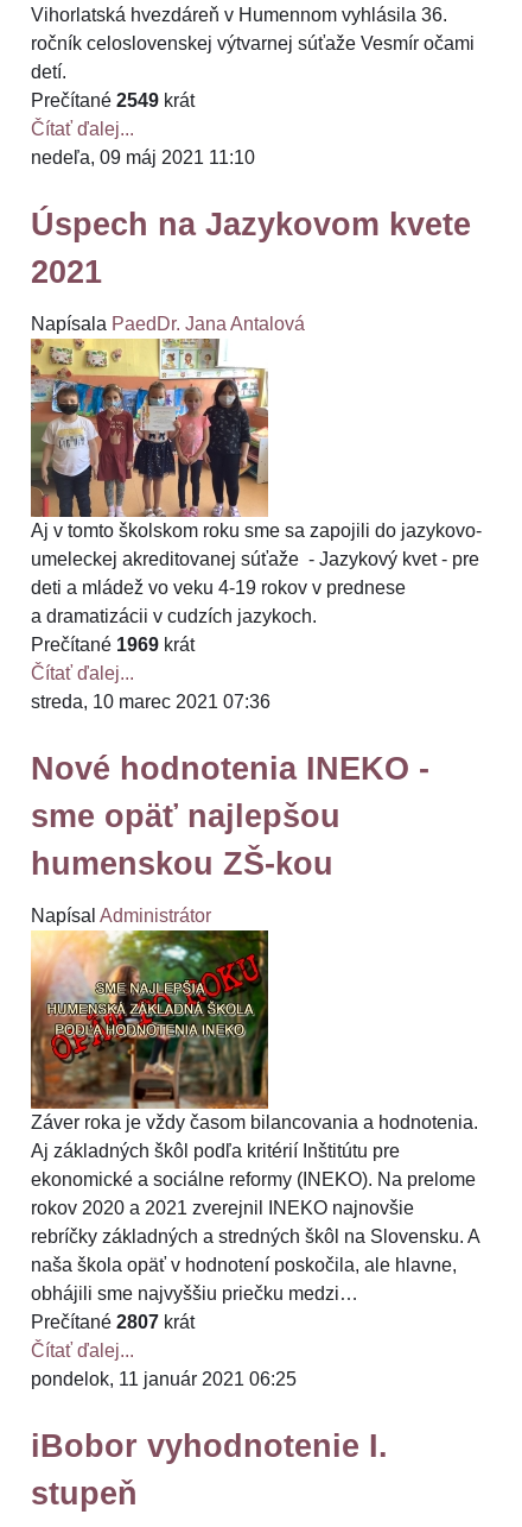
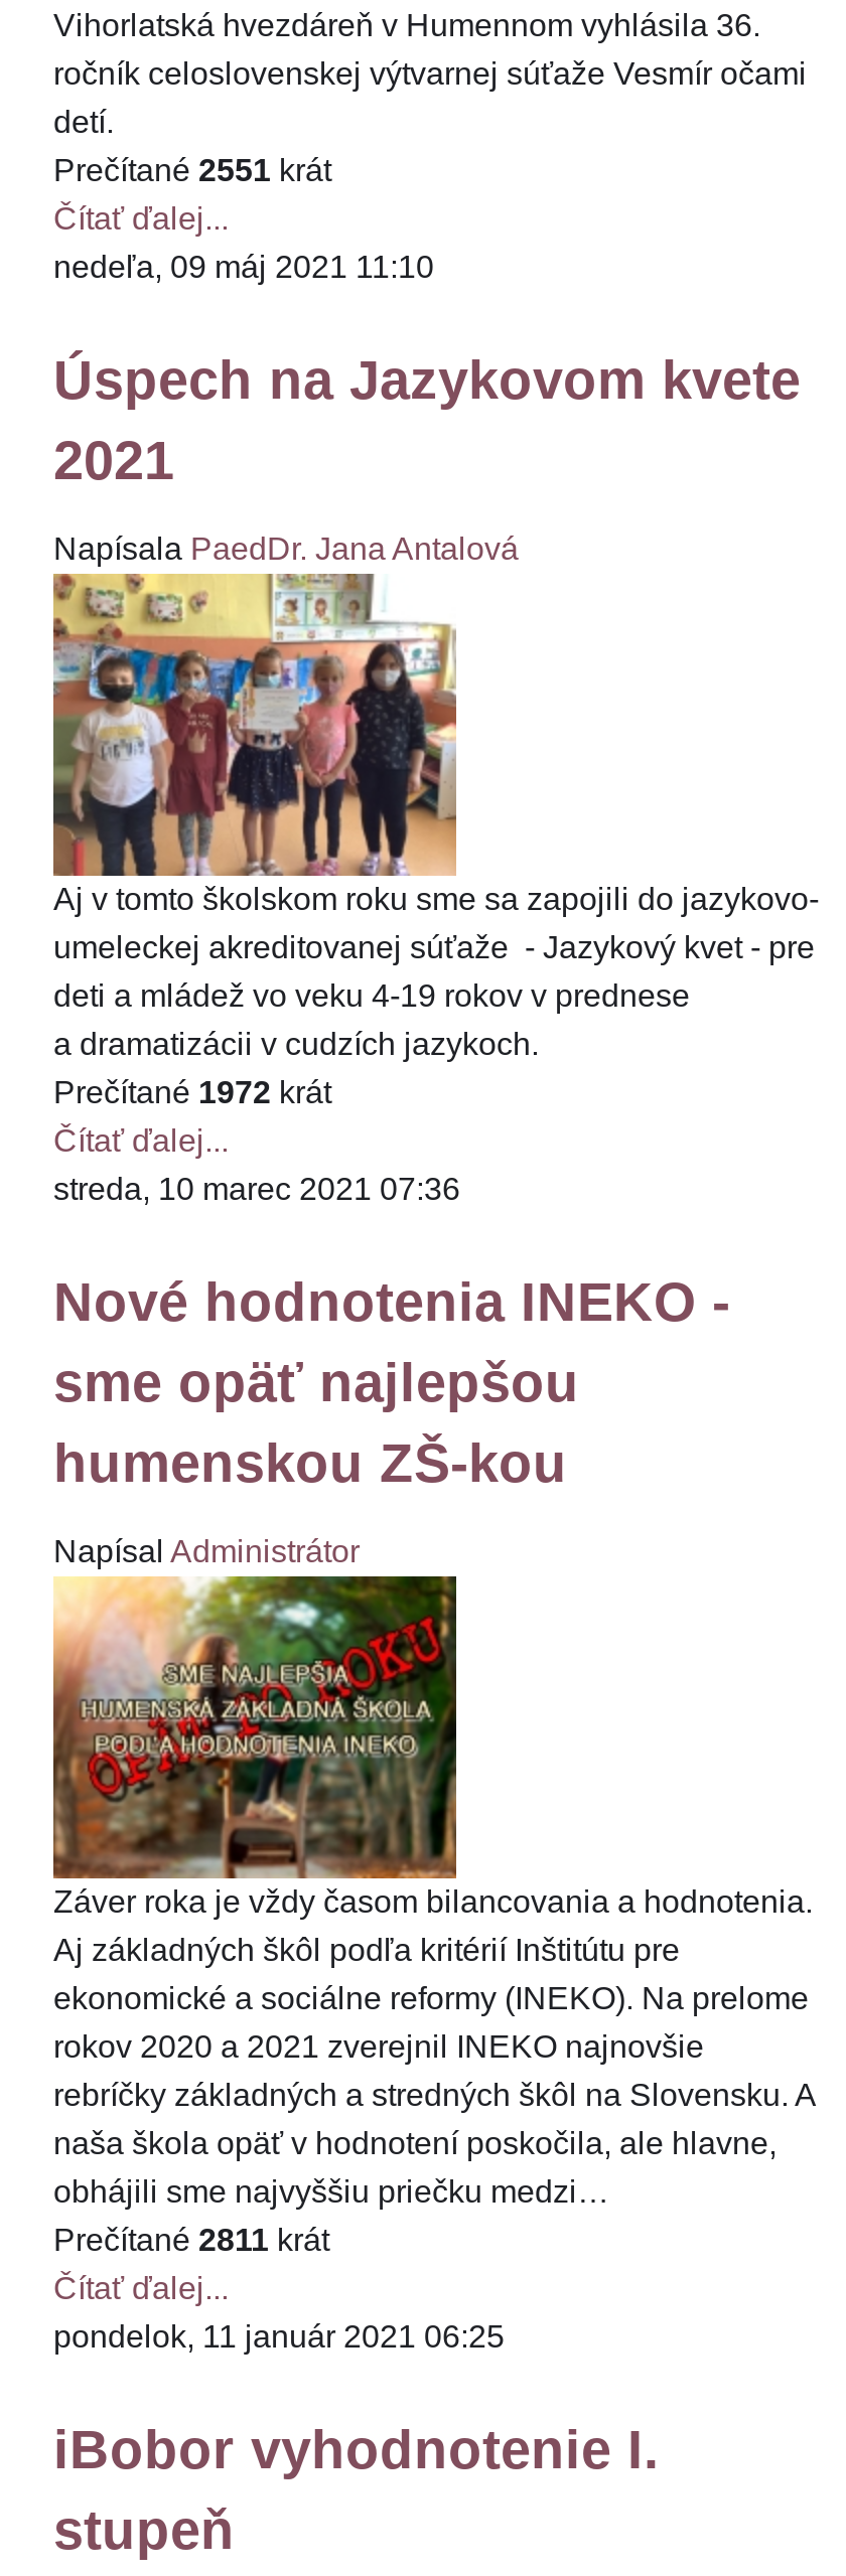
- Prečítané 2549 krát
+ Prečítané 2551 krát

- Prečítané 1969 krát
+ Prečítané 1972 krát

- Prečítané 2807 krát
+ Prečítané 2811 krát
